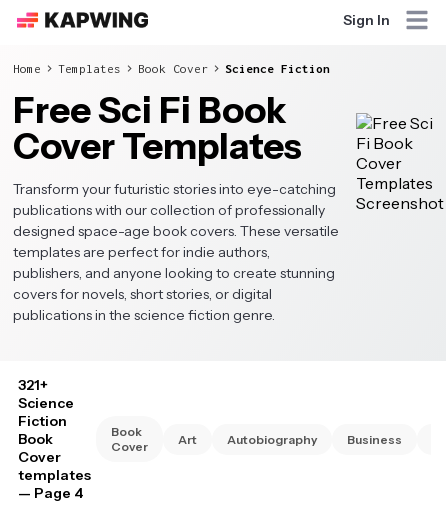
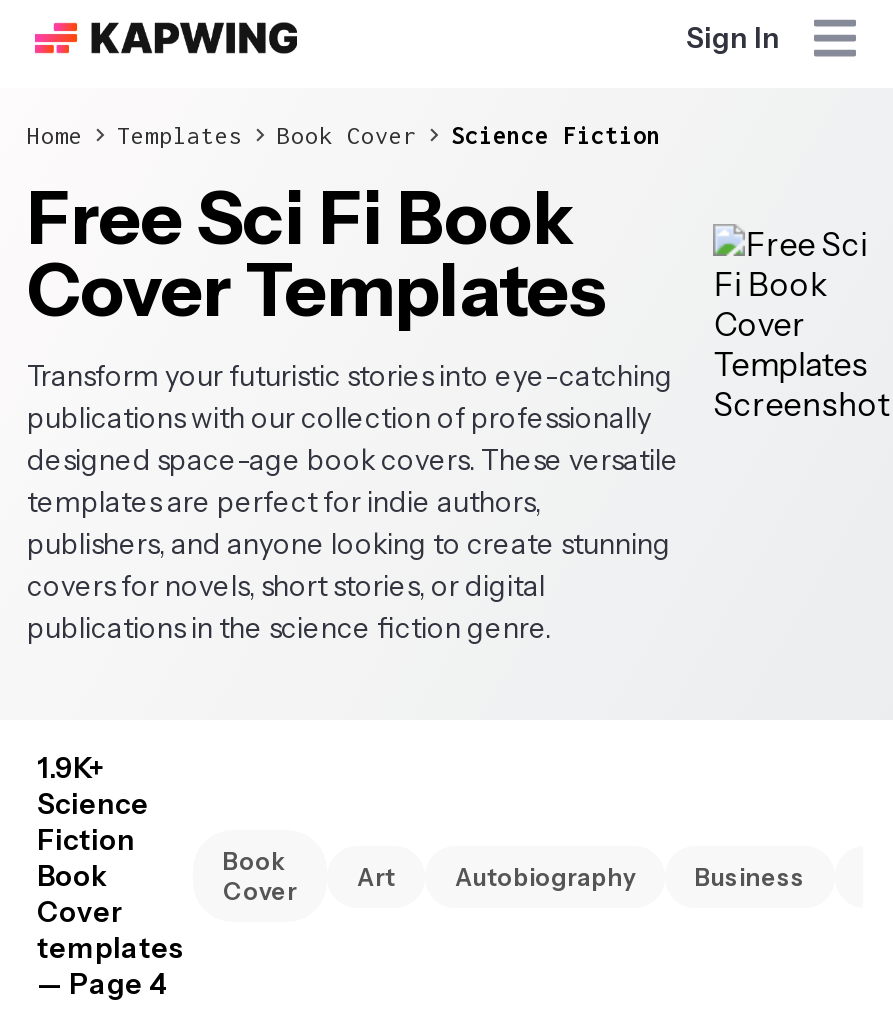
- 321+
+ 1.9K+
